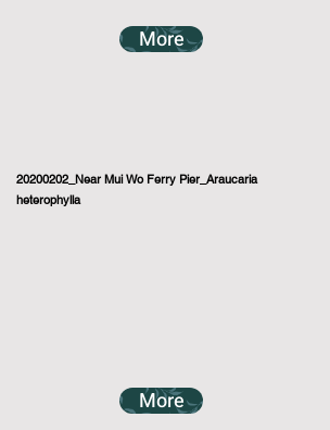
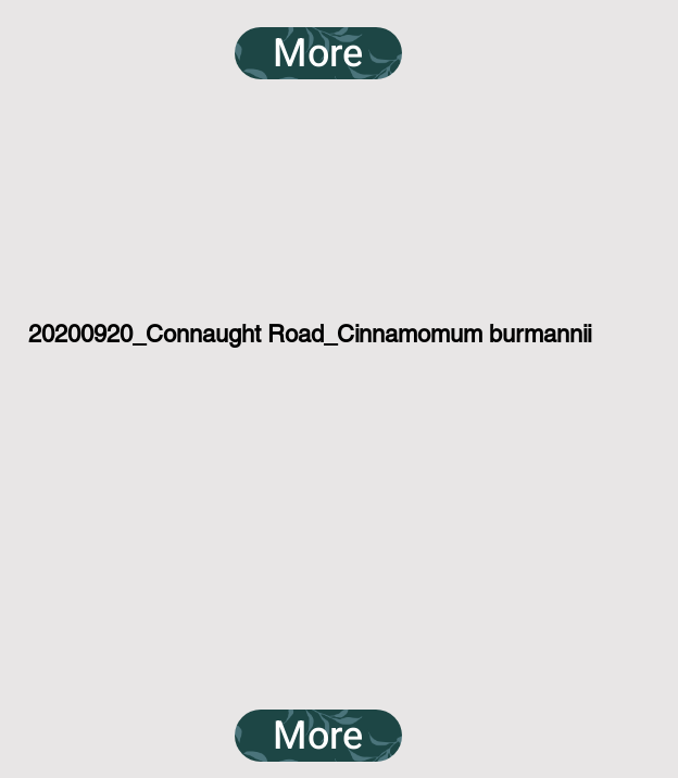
- 20200202_Near Mui Wo Ferry Pier_Araucaria
- heterophylla
+ 20200920_Connaught Road_Cinnamomum burmannii
